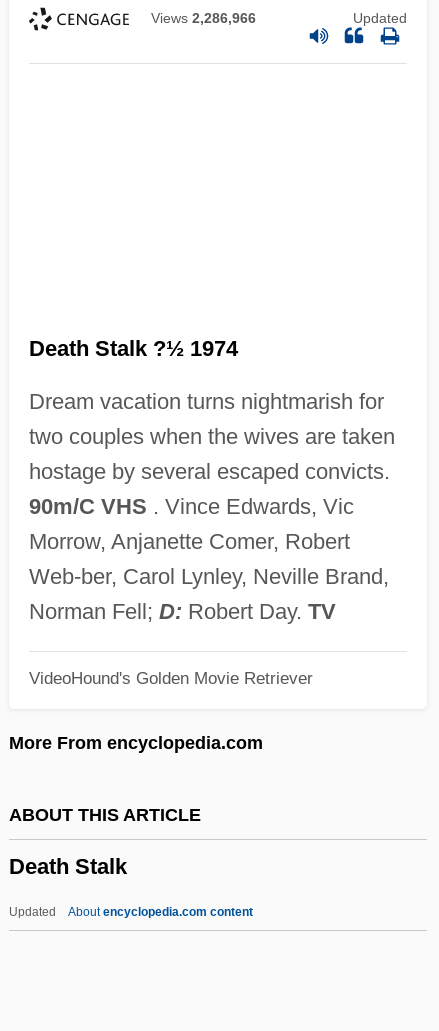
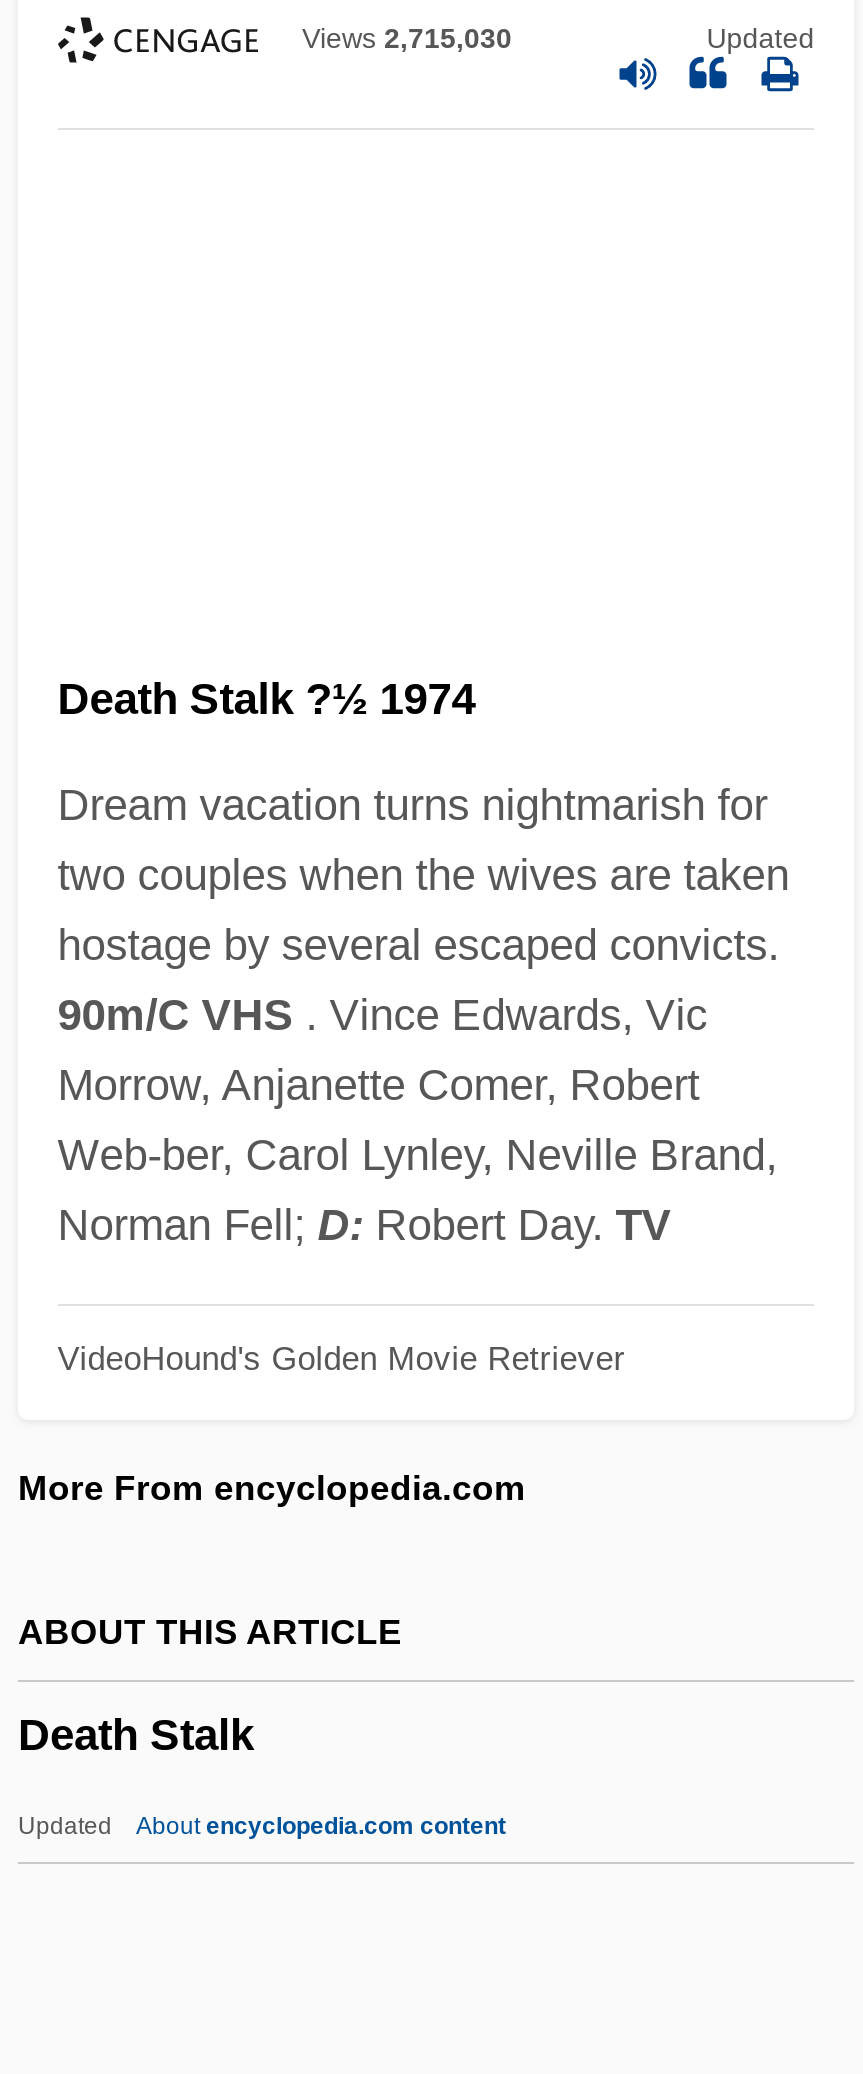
- Views 2,286,966
+ Views 2,715,030
